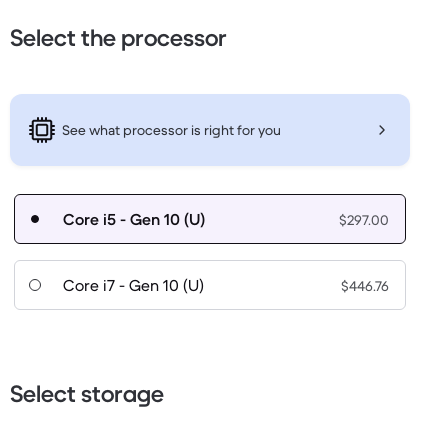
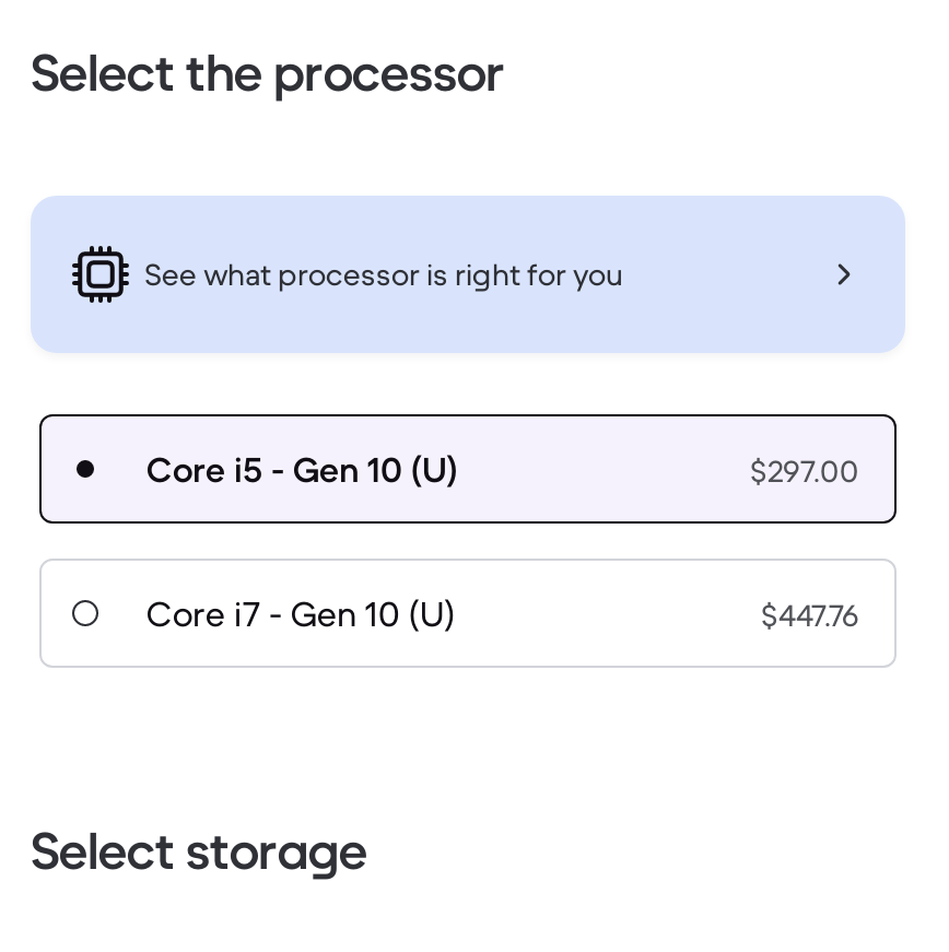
- $446.76
+ $447.76
